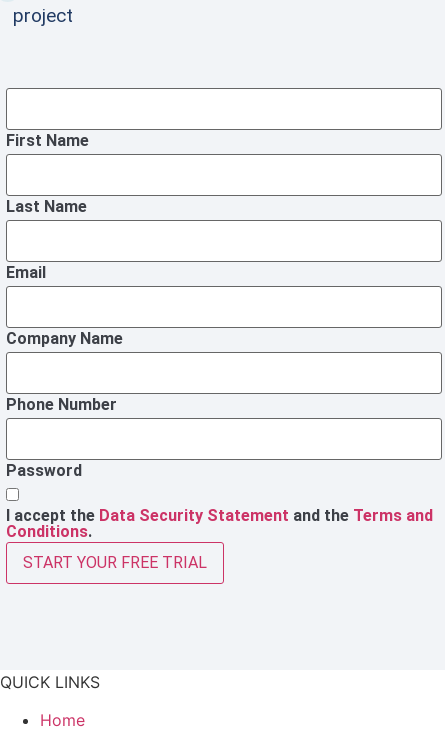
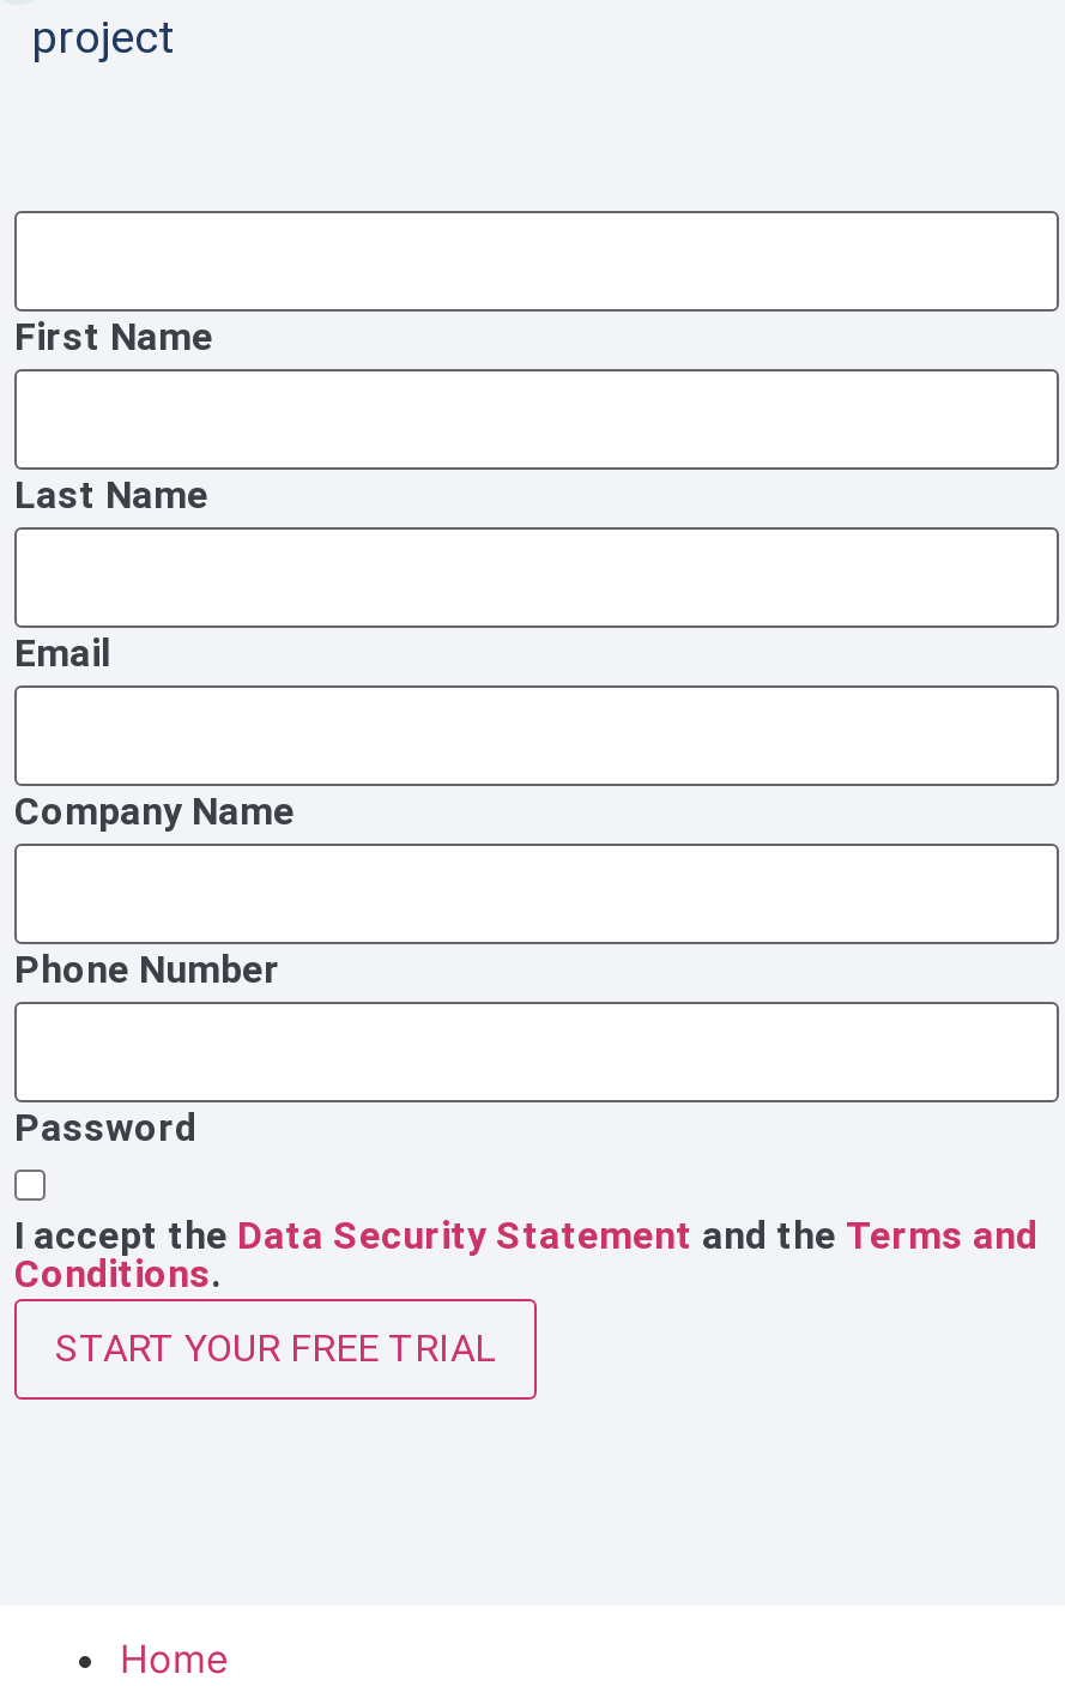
- QUICK LINKS
